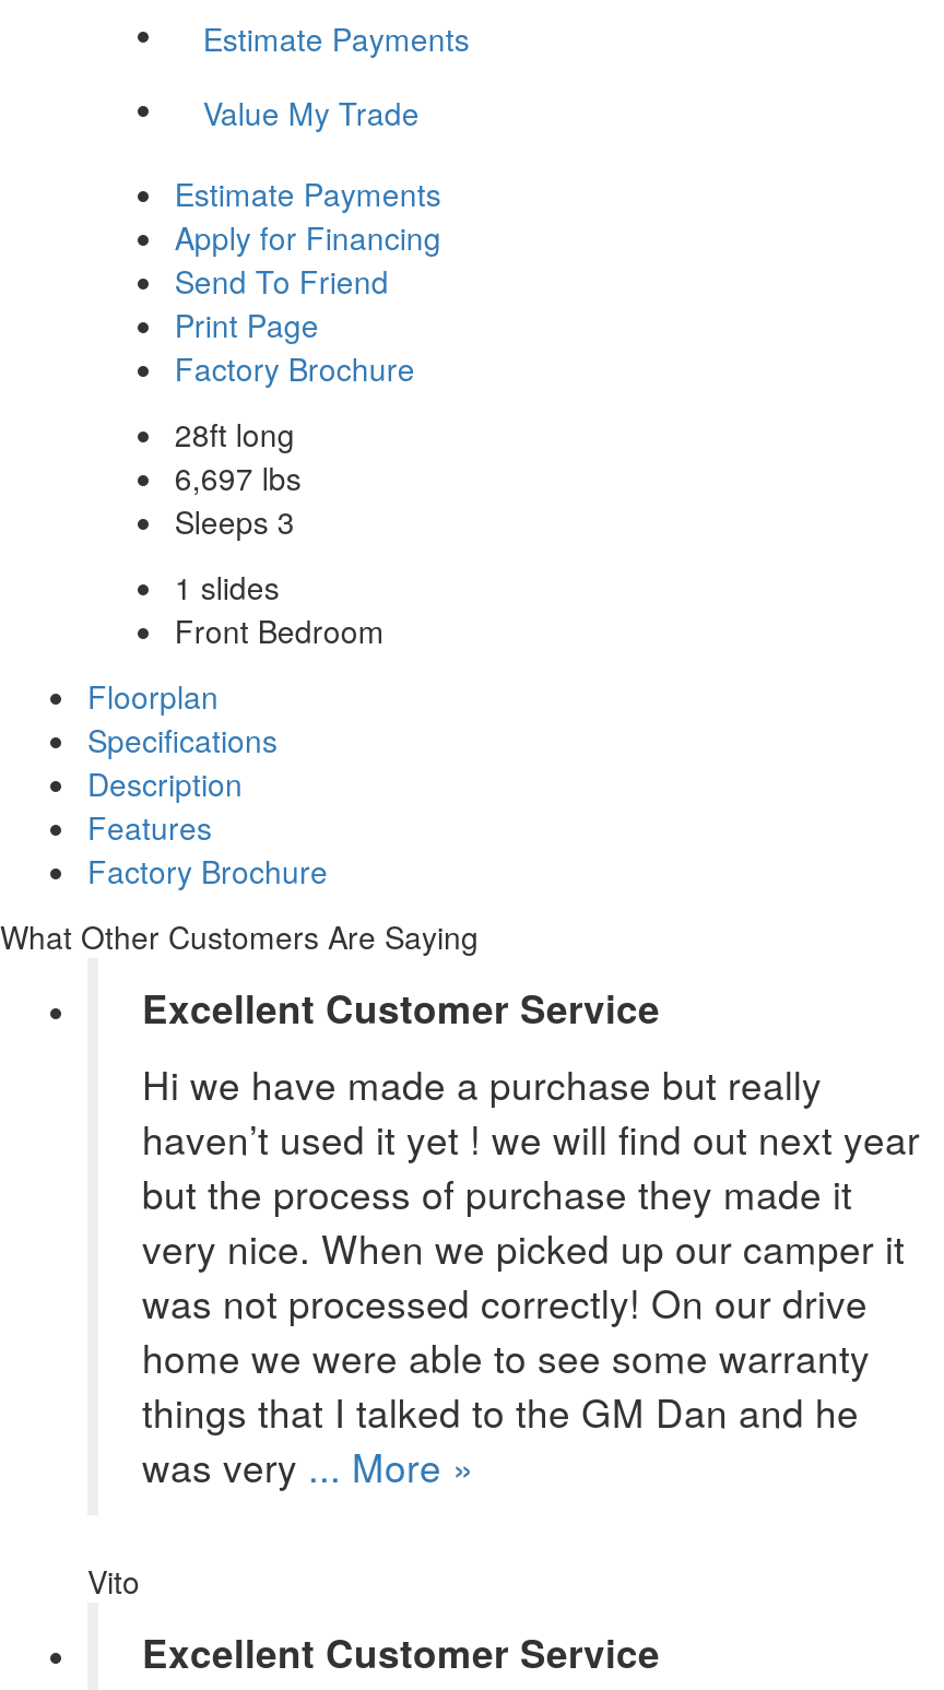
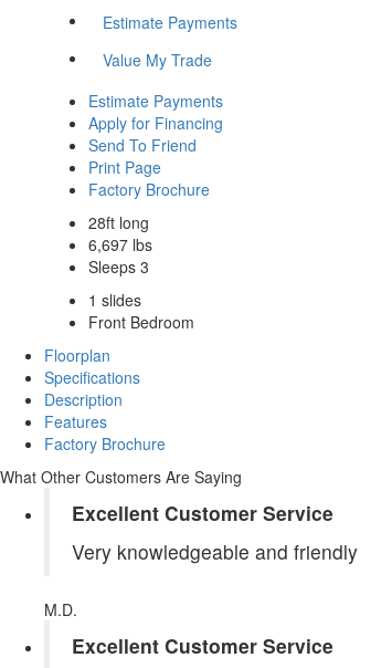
- Hi we have made a purchase but really
- haven’t used it yet ! we will find out next year
- but the process of purchase they made it
- very nice. When we picked up our camper it
- was not processed correctly! On our drive
- home we were able to see some warranty
- things that I talked to the GM Dan and he
- was very... More »
+ Very knowledgeable and friendly

- Vito
+ M.D.
